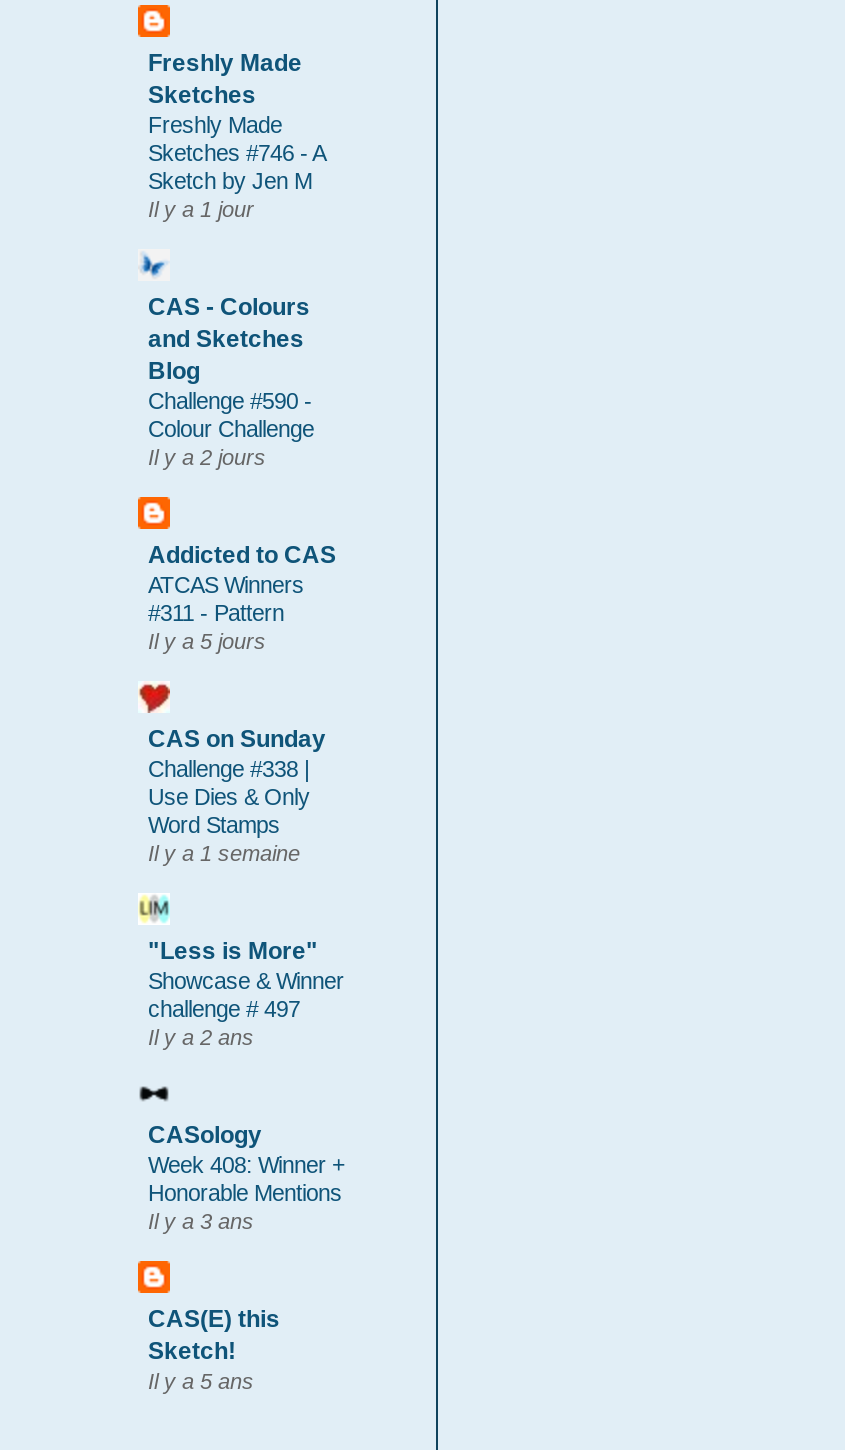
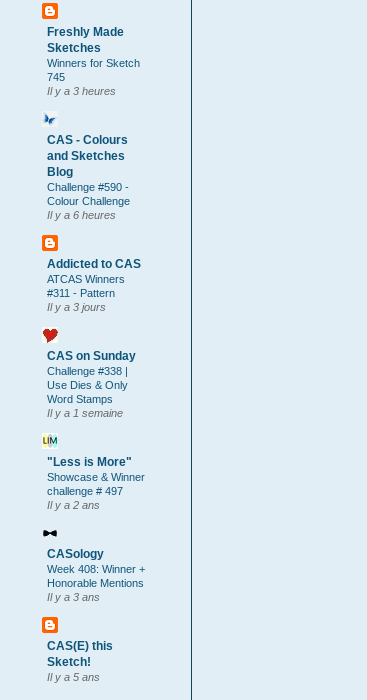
- Freshly Made
- Sketches #746 - A
- Sketch by Jen M
- Il y a 1 jour
+ Winners for Sketch
+ 745
+ Il y a 3 heures

- Il y a 2 jours
+ Il y a 6 heures

- Il y a 5 jours
+ Il y a 3 jours
